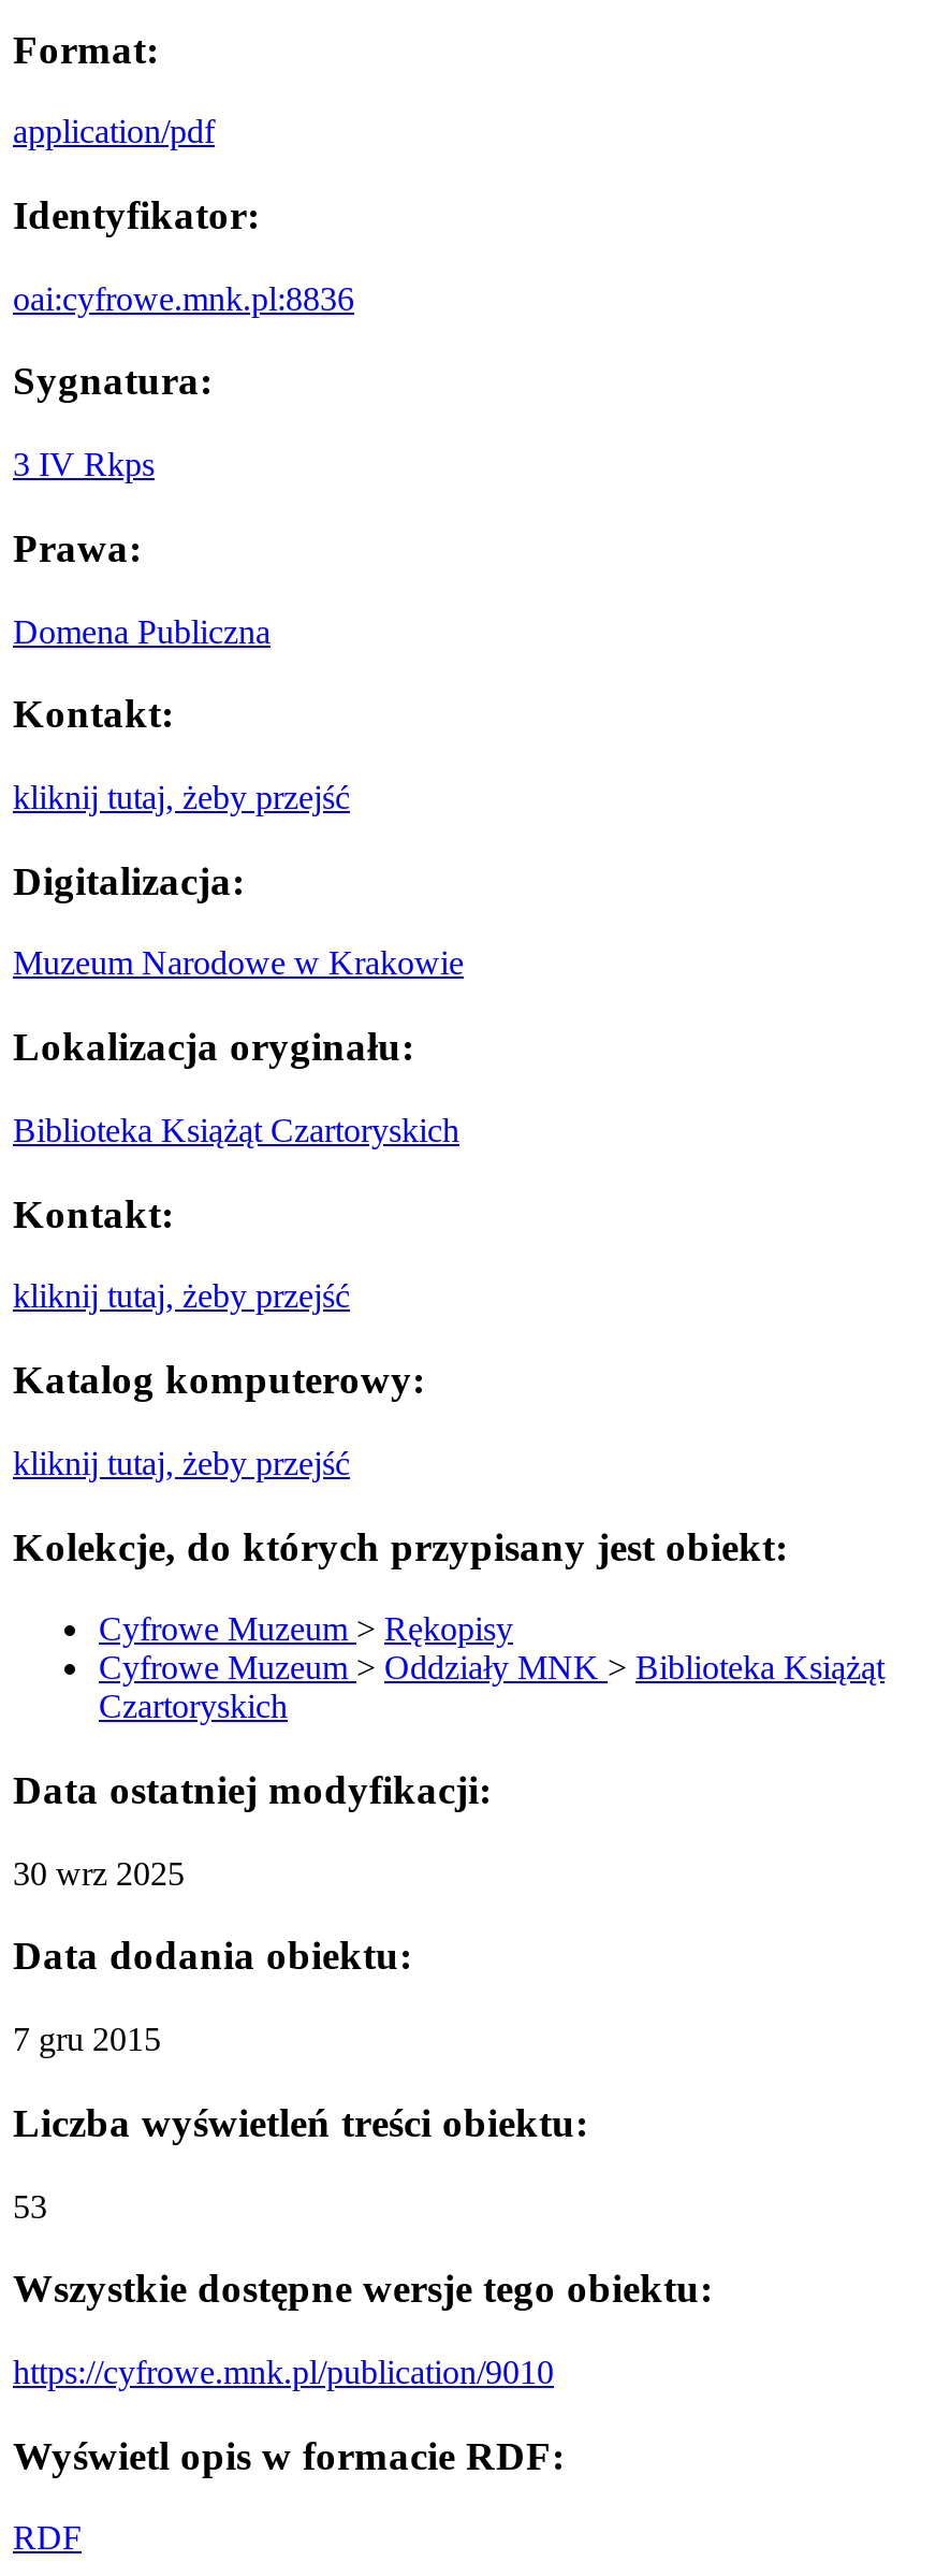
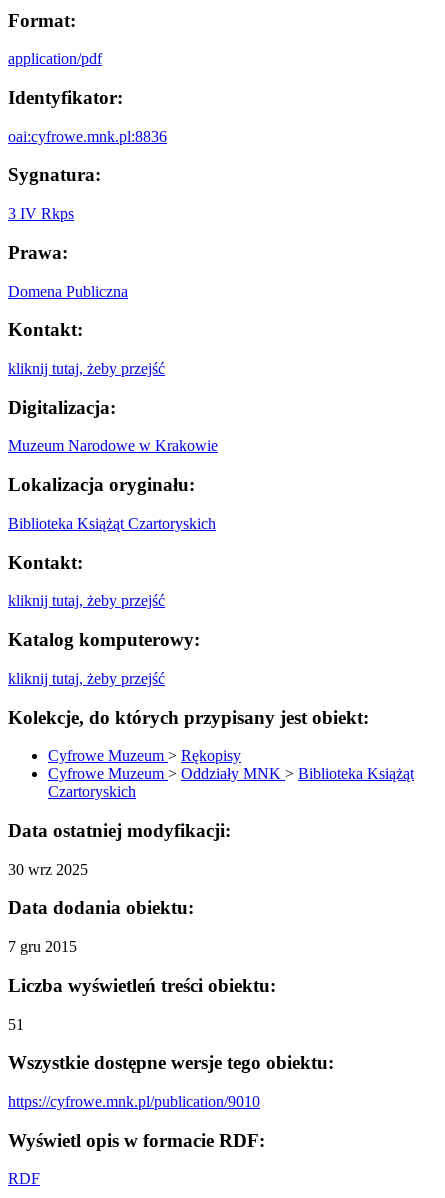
- 53
+ 51
